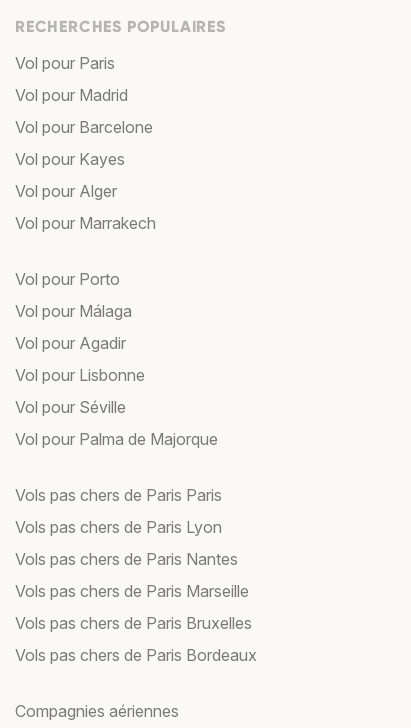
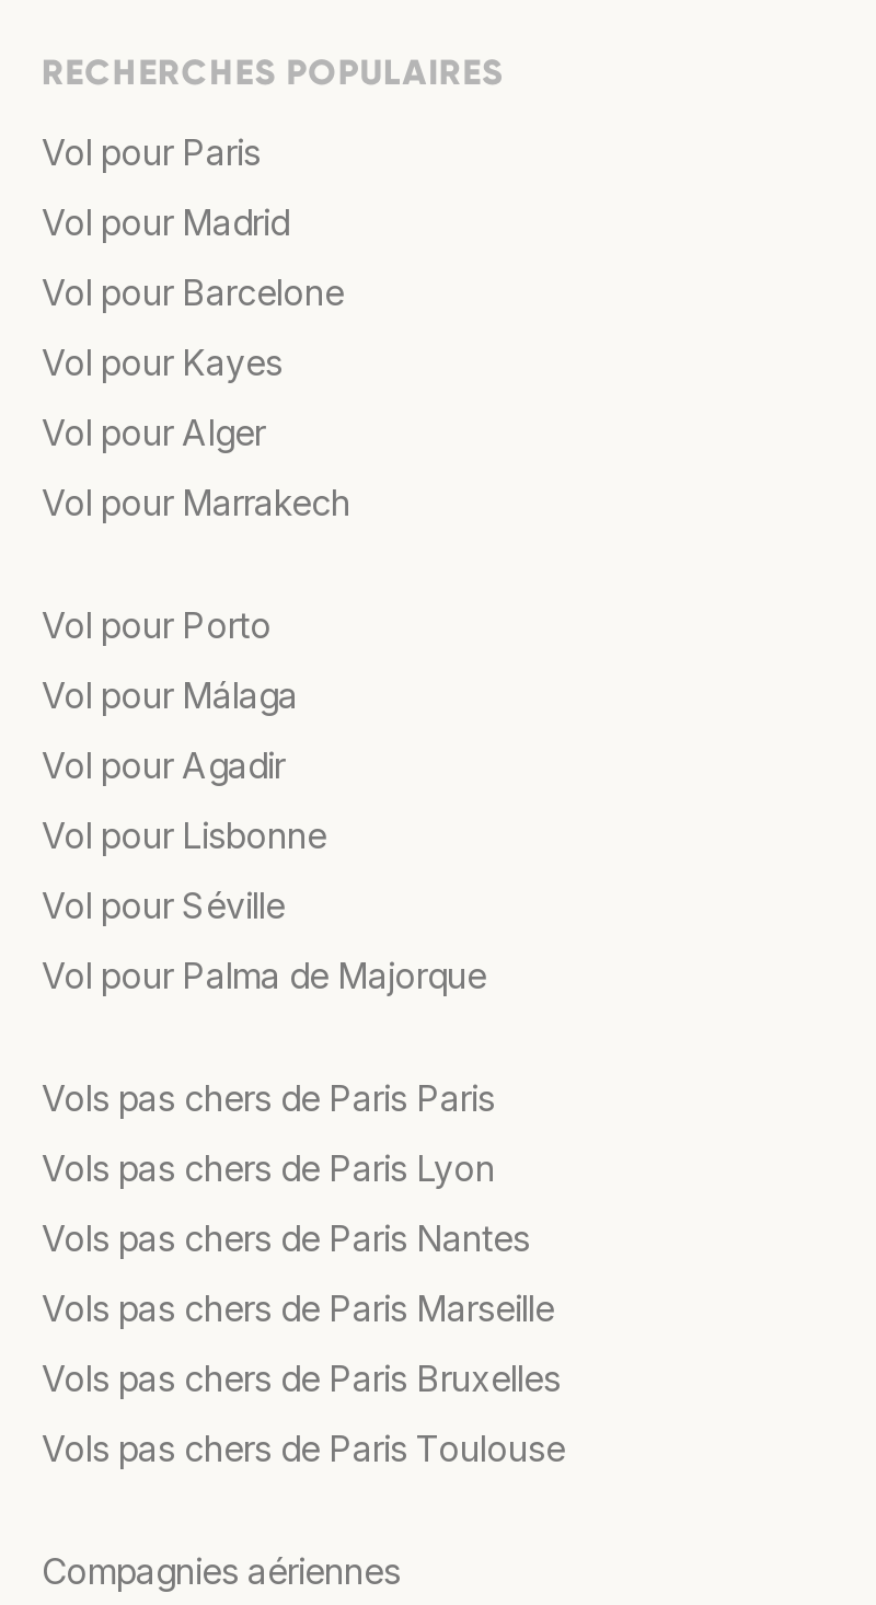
- Vols pas chers de Paris Bordeaux
+ Vols pas chers de Paris Toulouse
